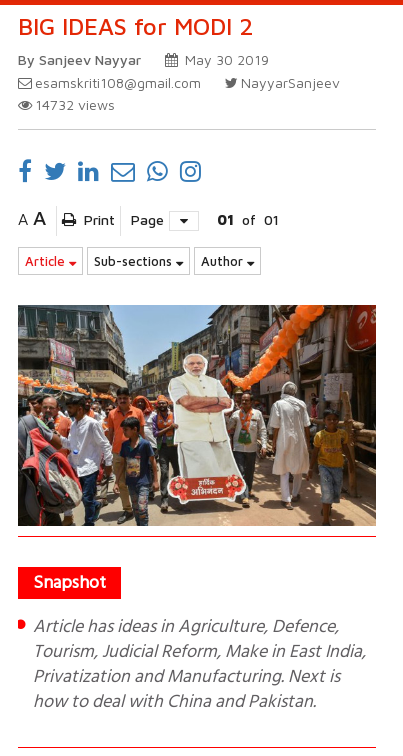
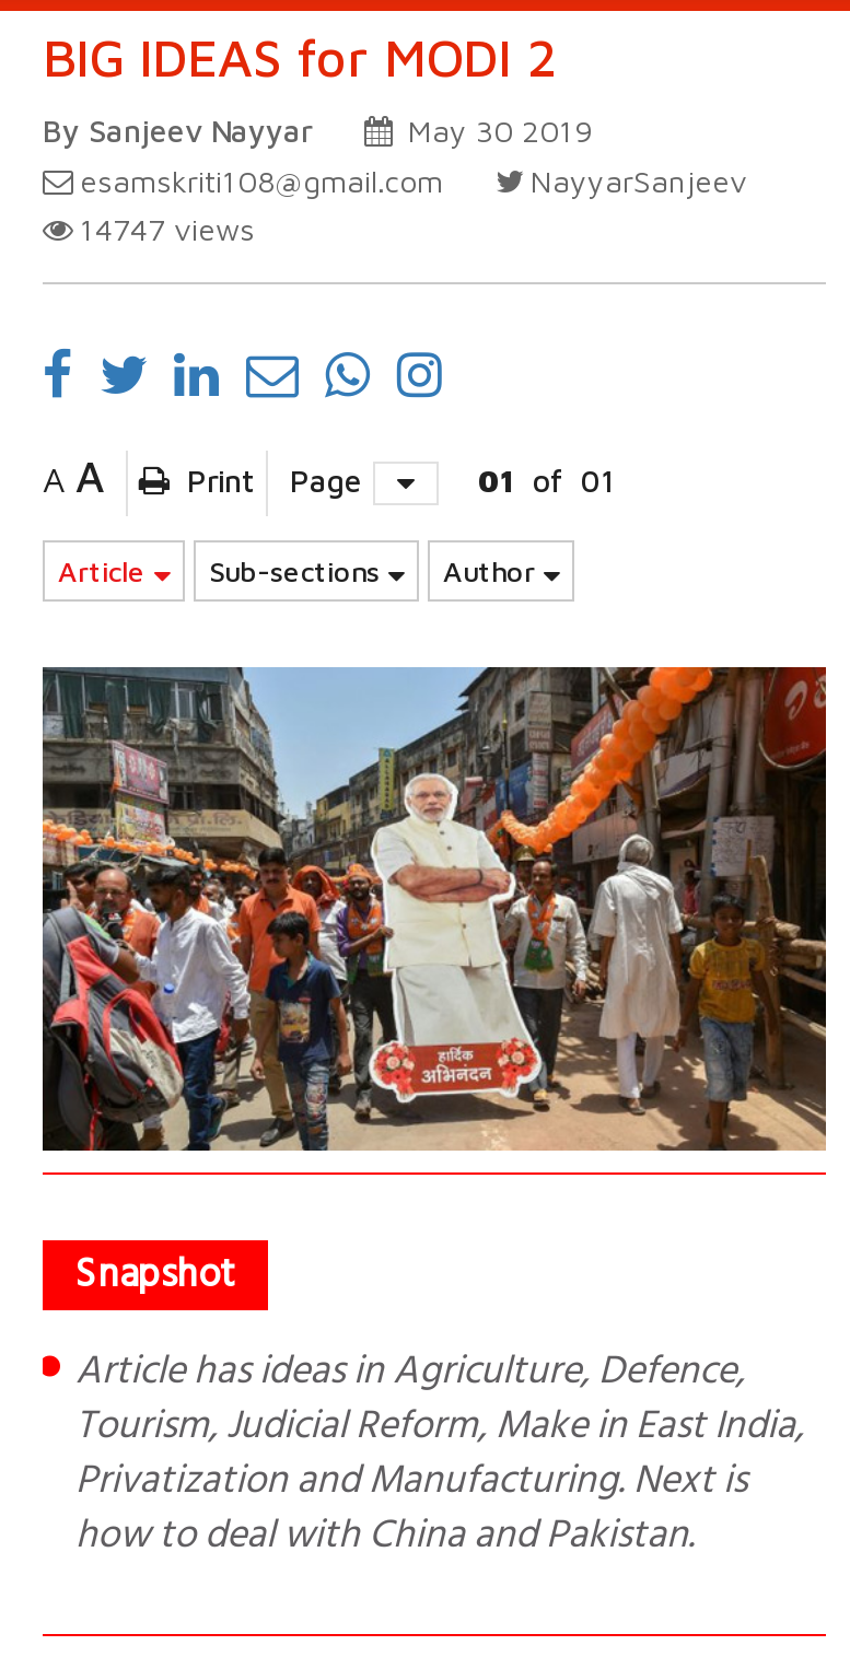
- 14732 views
+ 14747 views
